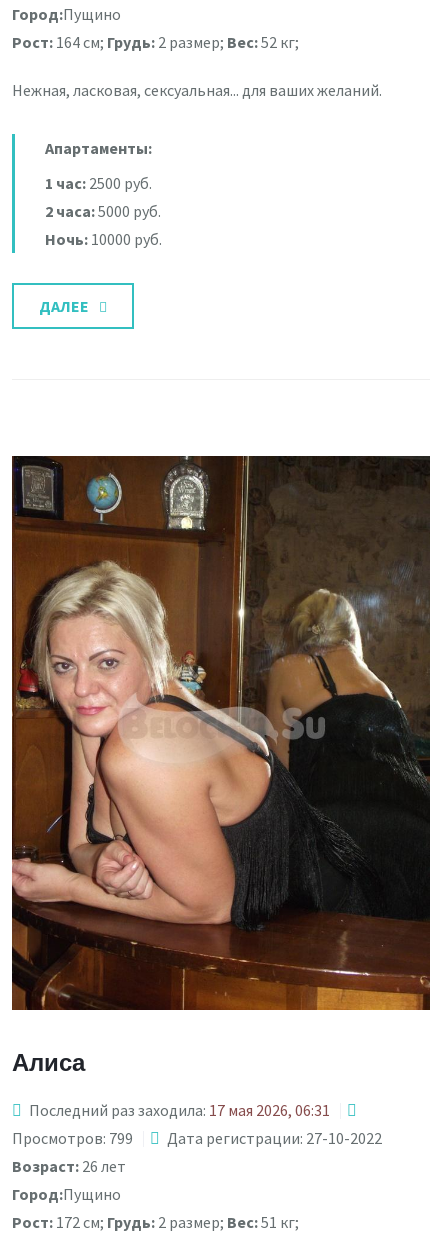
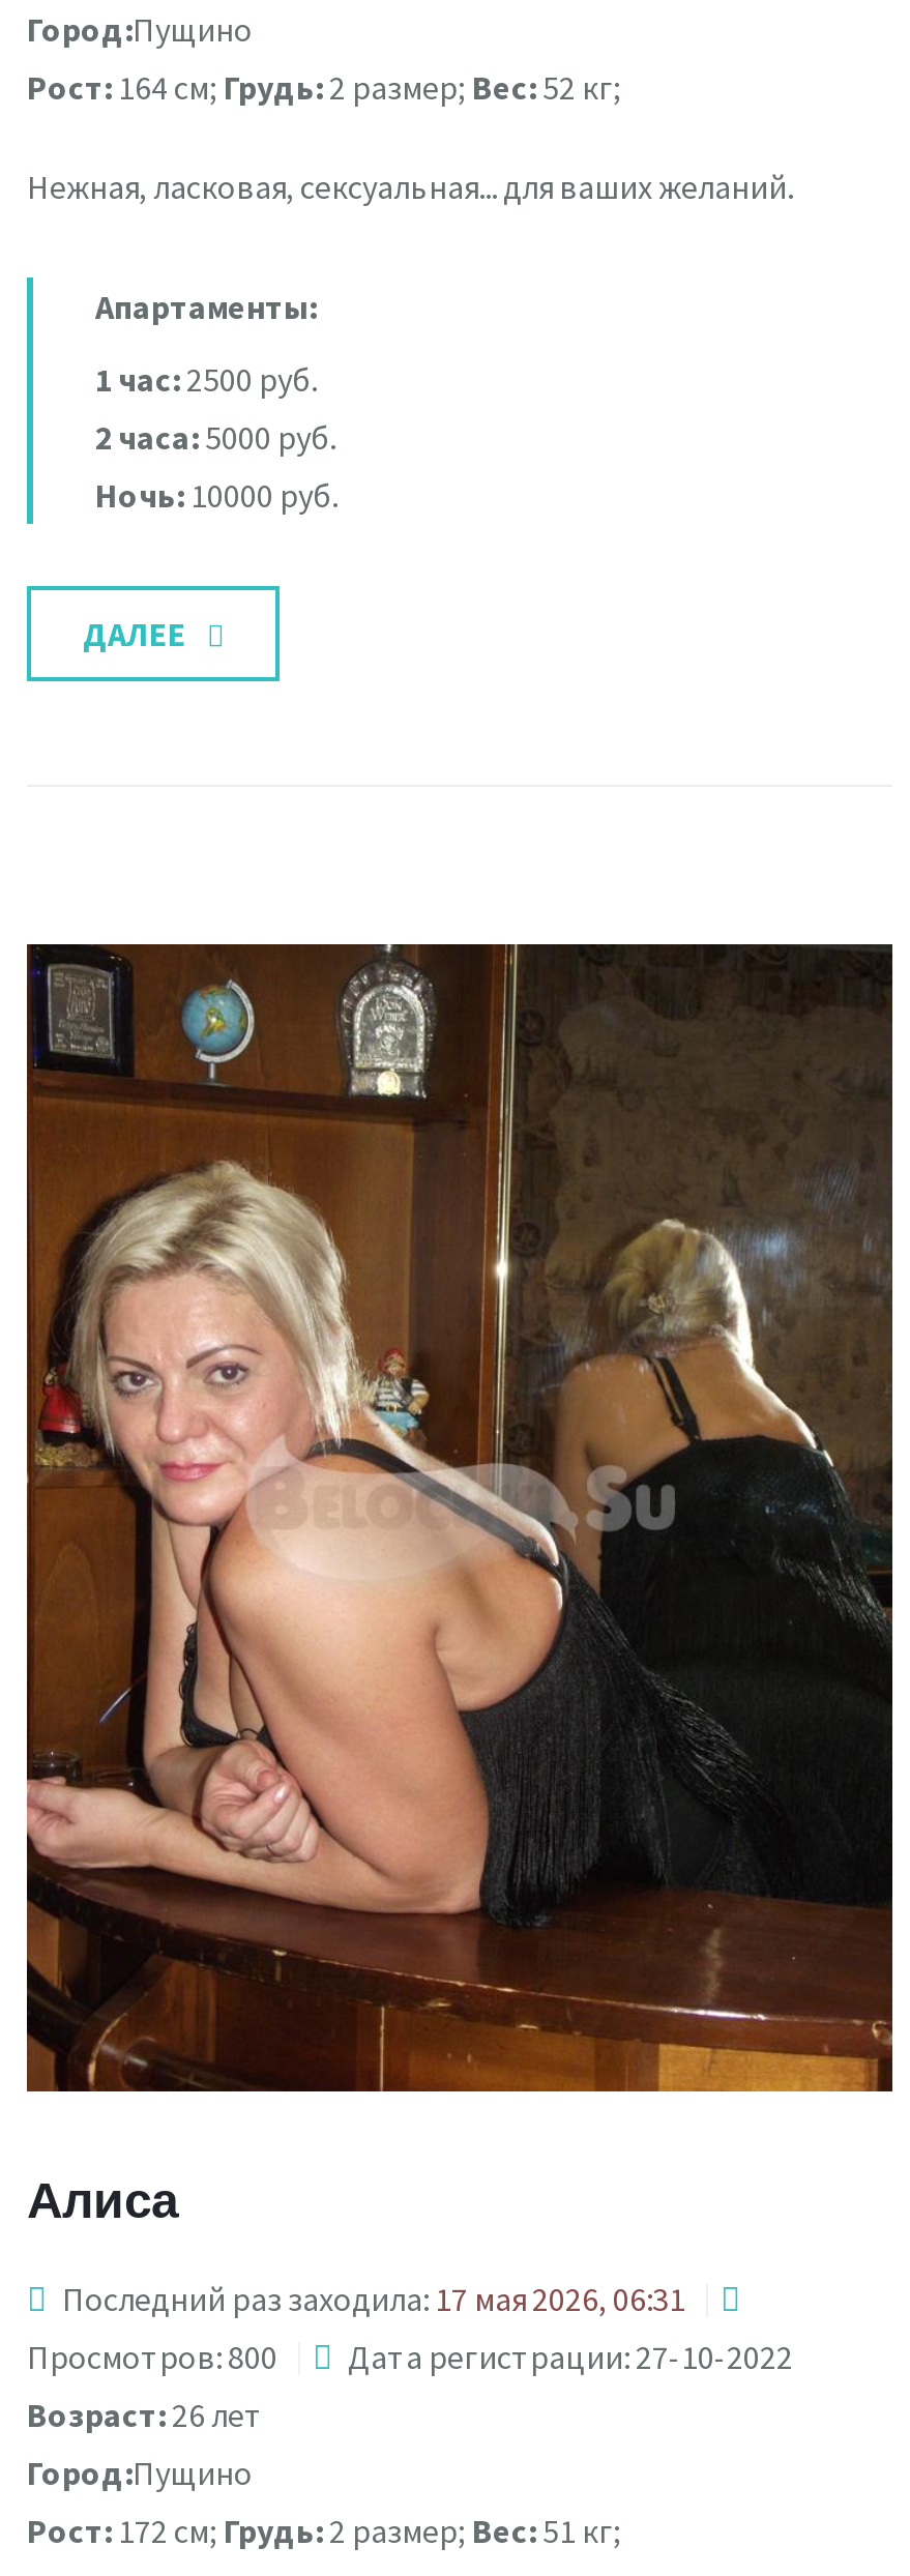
- Просмотров: 799 Дата регистрации: 27-10-2022
+ Просмотров: 800 Дата регистрации: 27-10-2022
